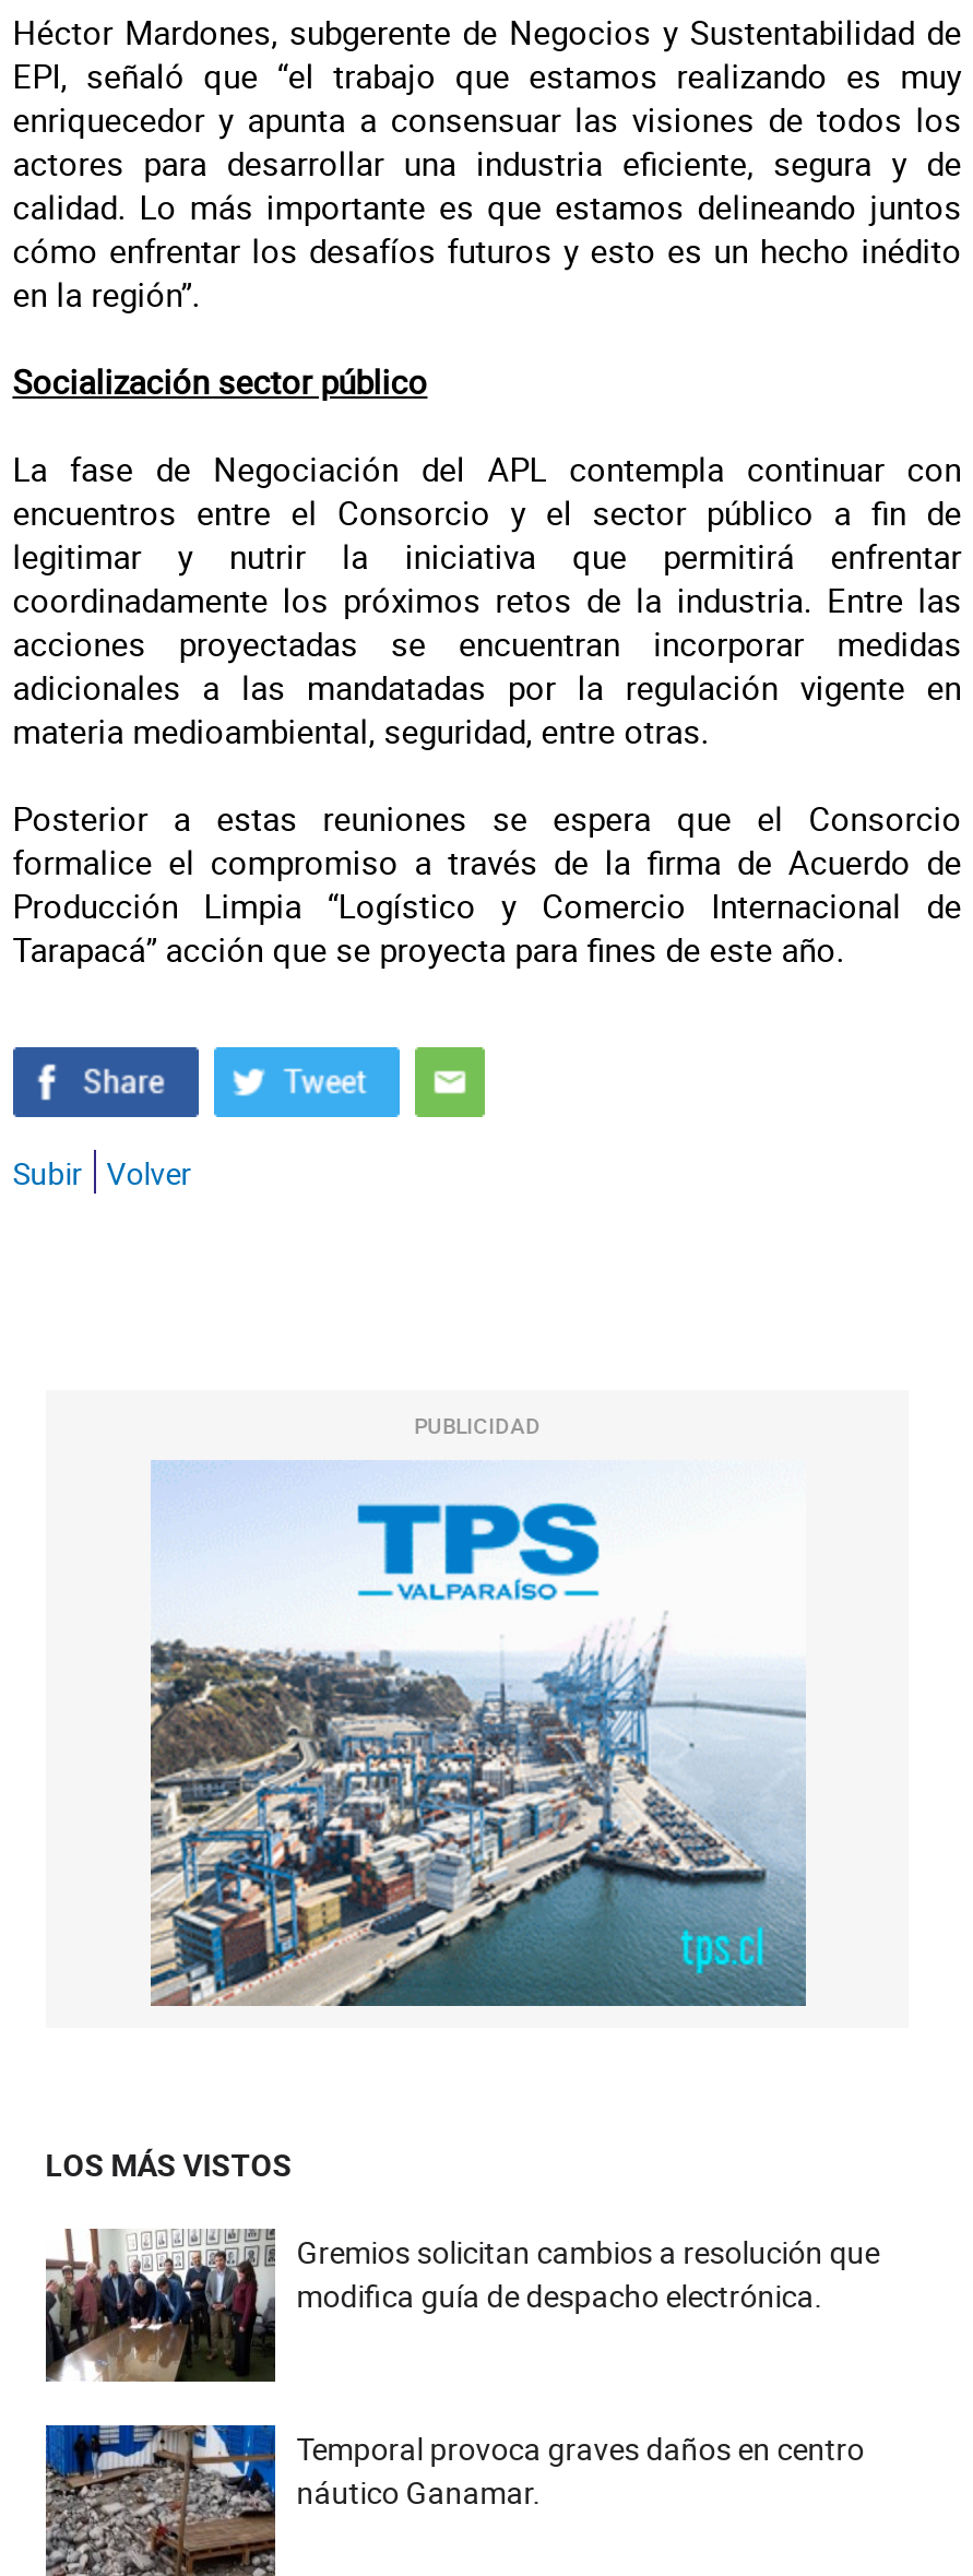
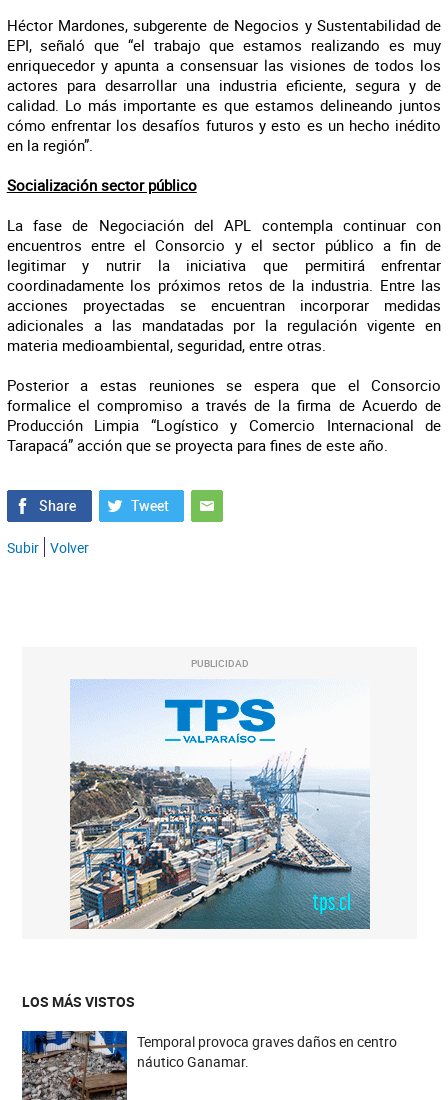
- [image]
- Gremios solicitan cambios a resolución que
- modifica guía de despacho electrónica.
